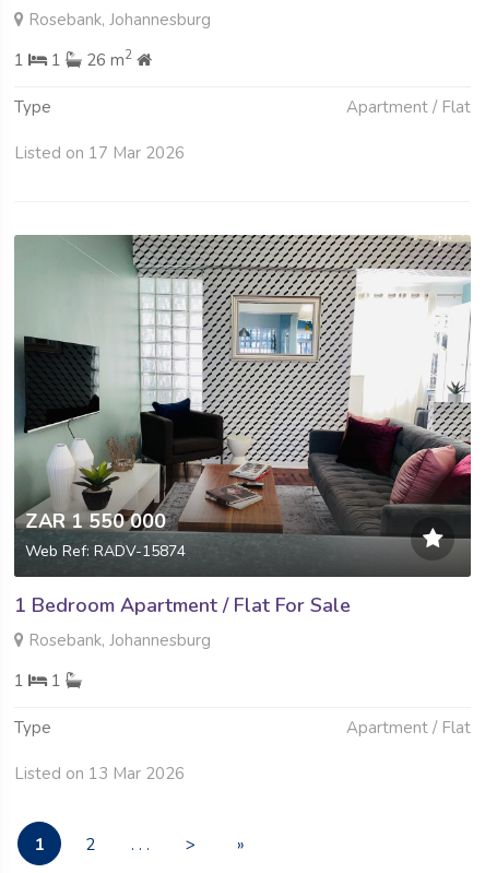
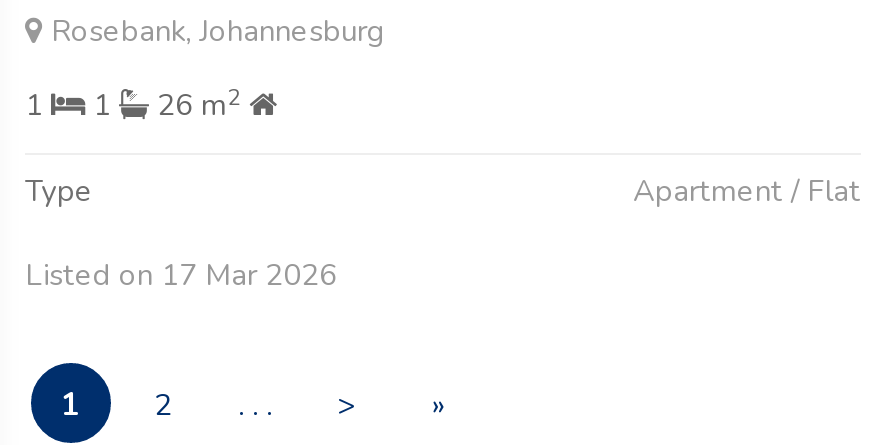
- [image]
- ZAR 1 550 000
- Web Ref: RADV-15874
- 1 Bedroom Apartment / Flat For Sale
- Rosebank, Johannesburg
- 1
- 1
- Type
- Apartment / Flat
- Listed on 13 Mar 2026
